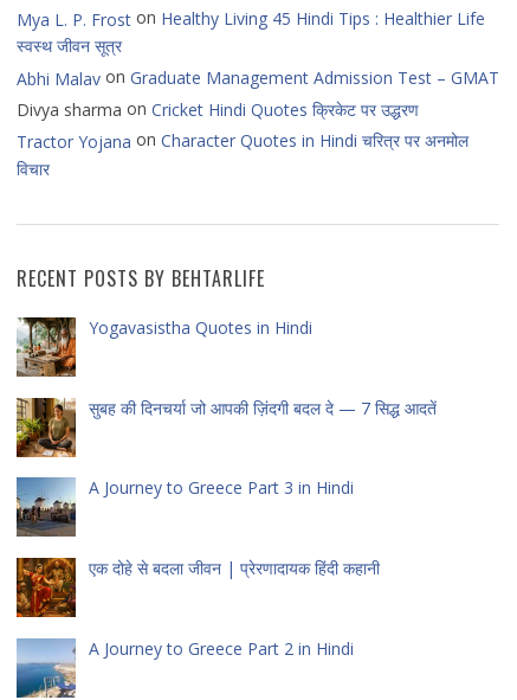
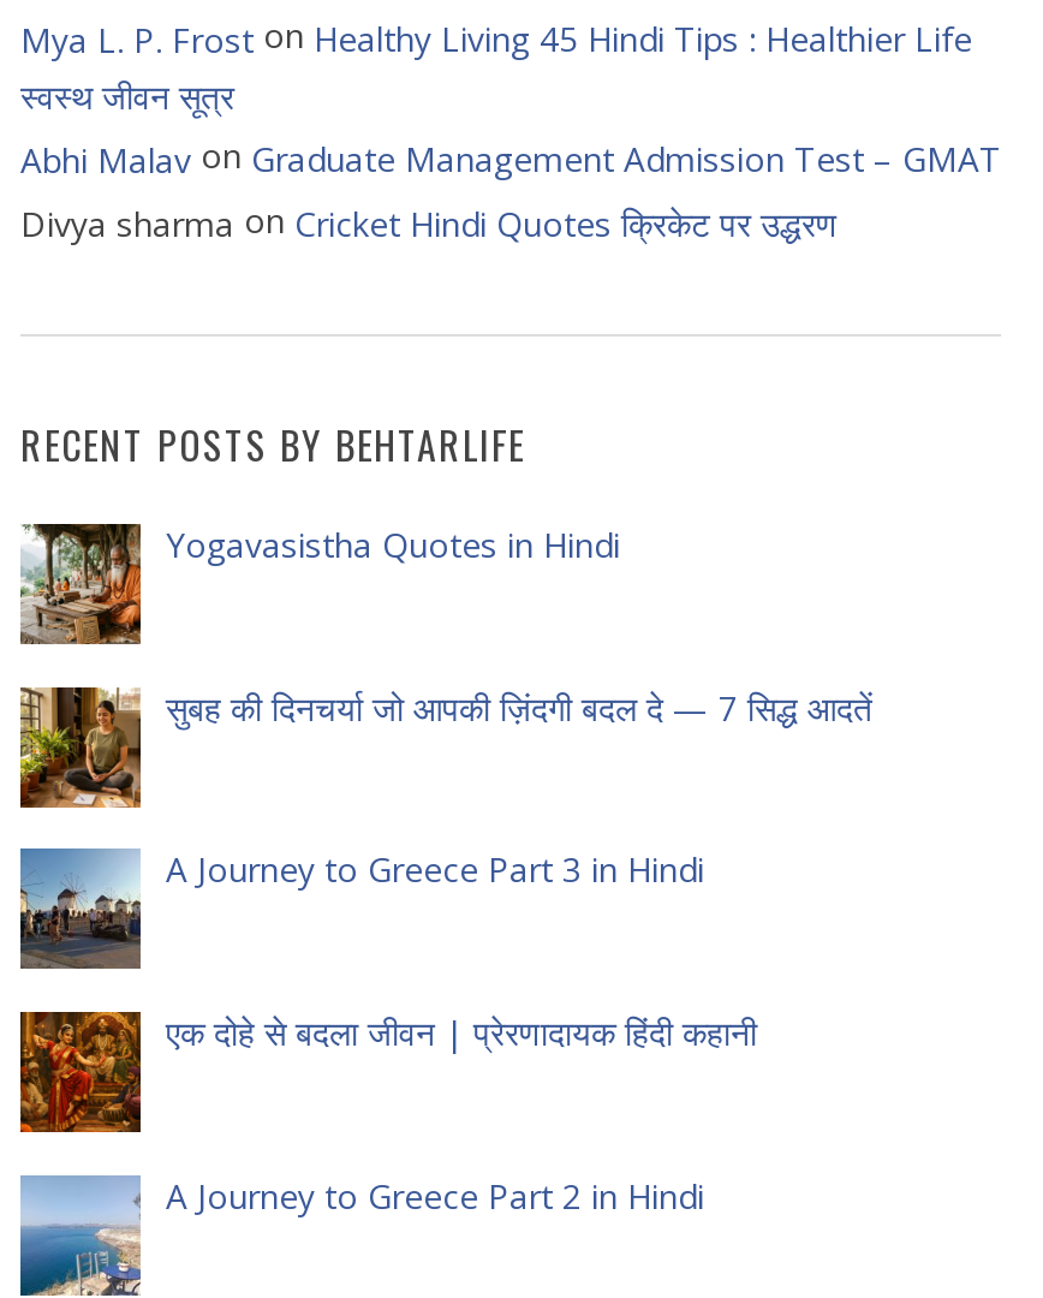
- Tractor Yojana on Character Quotes in Hindi चरित्र पर अनमोल
- विचार
